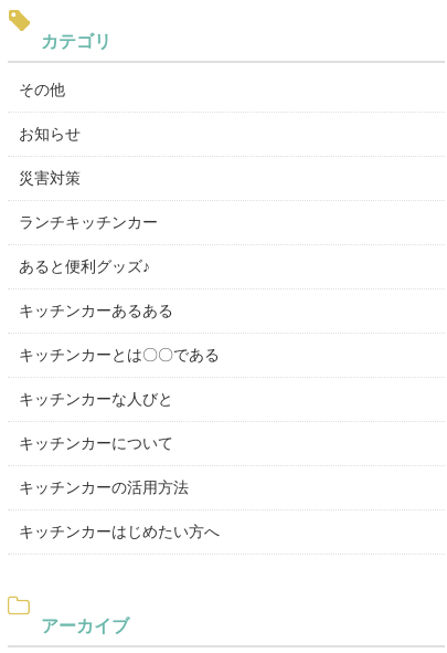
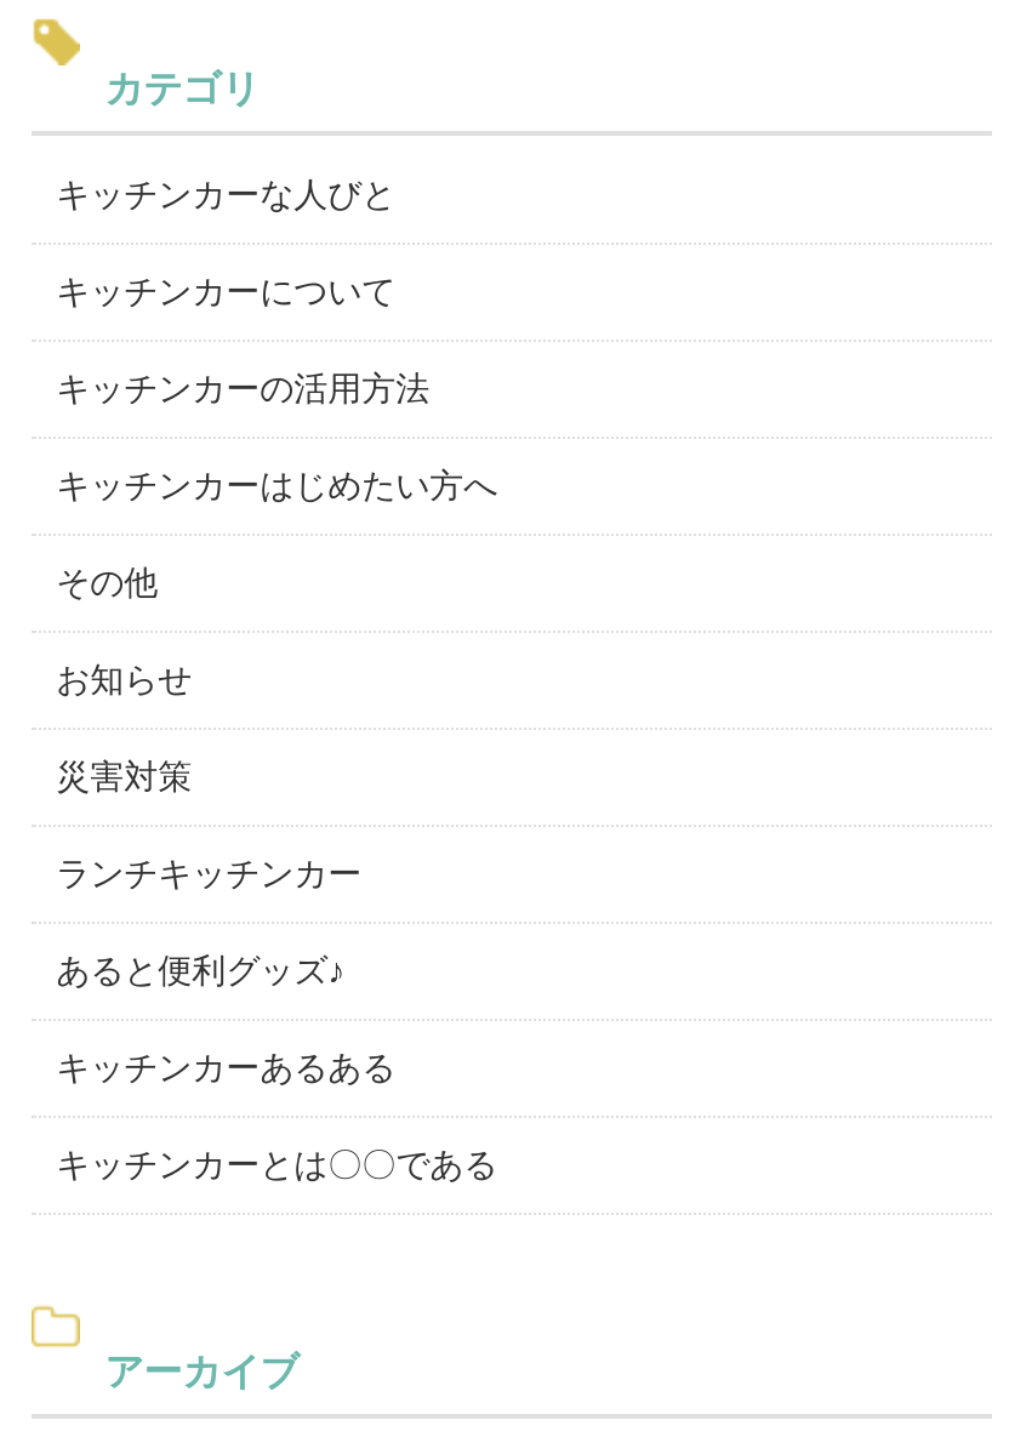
moved down: その他 | お知らせ | 災害対策 | ランチキッチンカー | キッチンカーあるある | キッチンカーとは〇〇である

moved up: キッチンカーな人びと | キッチンカーについて | キッチンカーの活用方法 | キッチンカーはじめたい方へ
